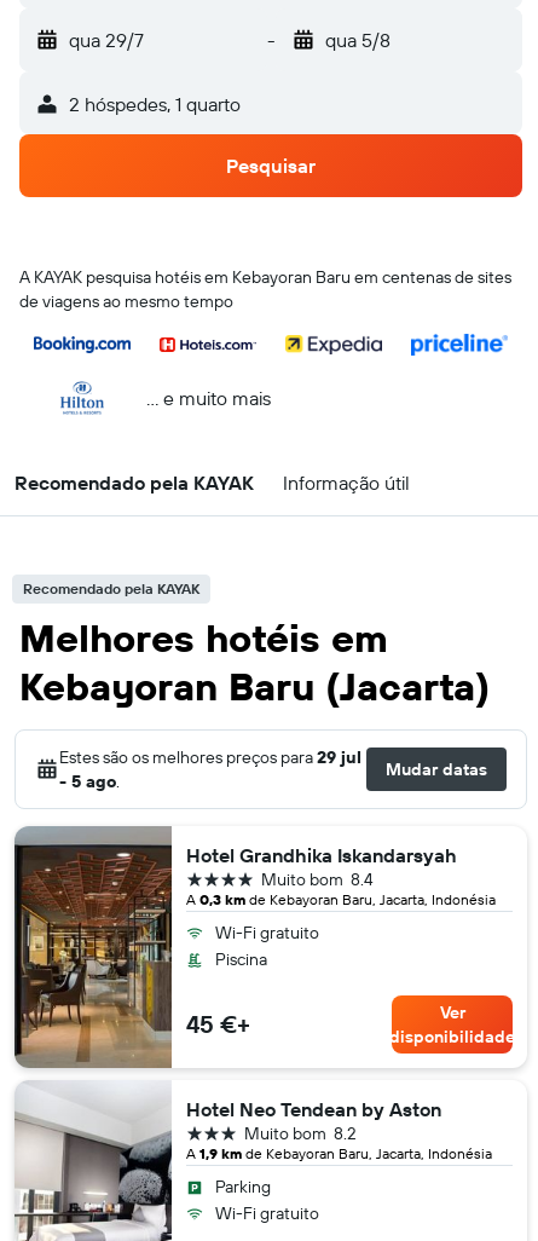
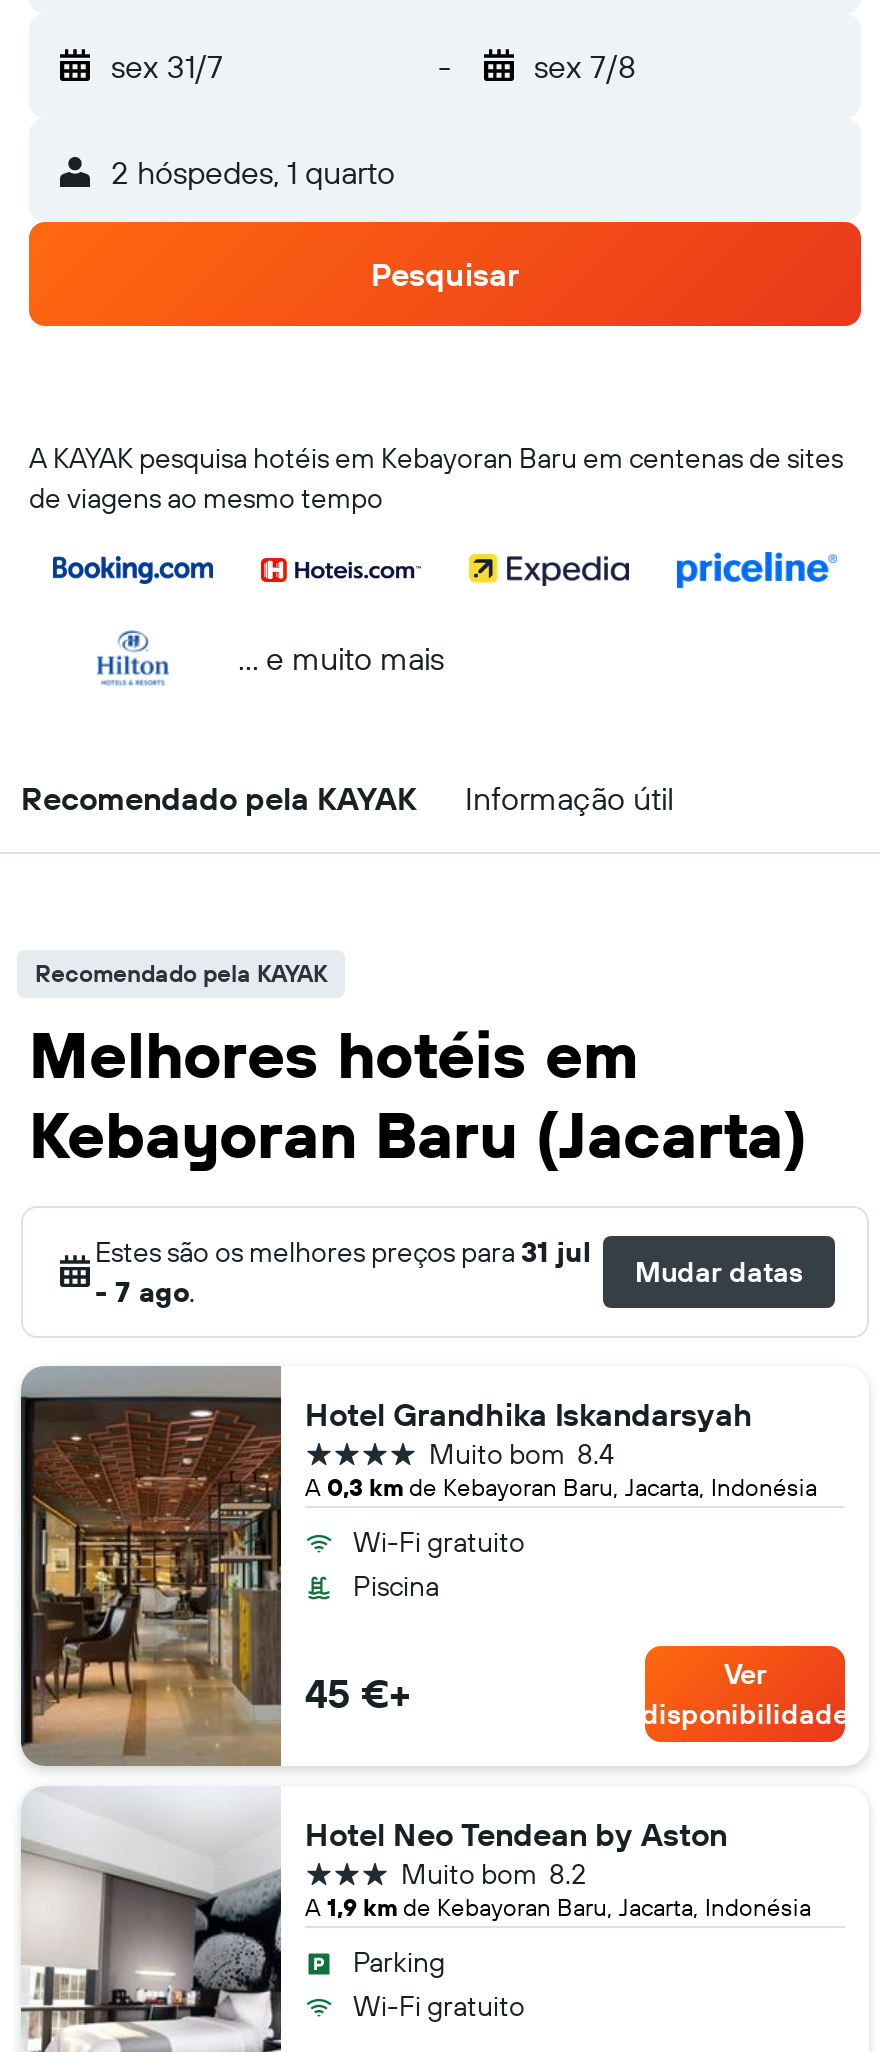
- qua 29/7
+ sex 31/7

- qua 5/8
+ sex 7/8

- Estes são os melhores preços para 29 jul
+ Estes são os melhores preços para 31 jul

- - 5 ago.
+ - 7 ago.
